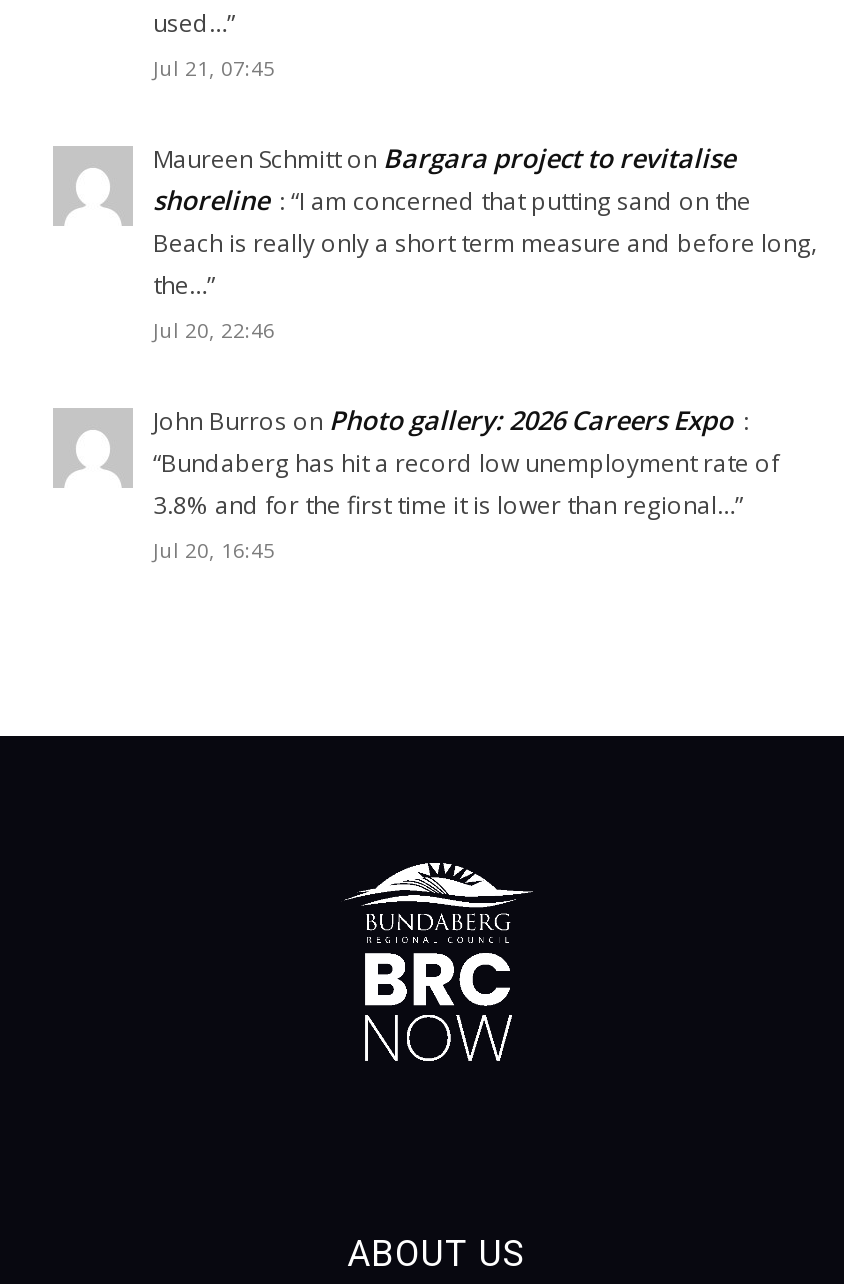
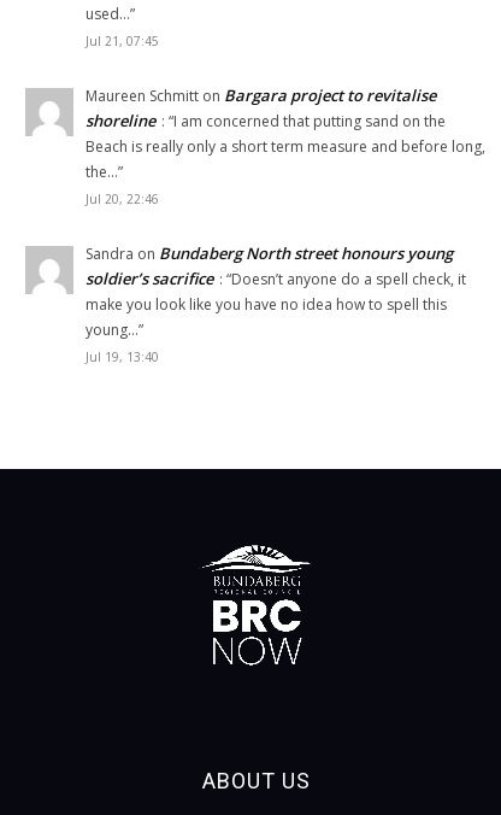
- John Burros on Photo gallery: 2026 Careers Expo :
- “Bundaberg has hit a record low unemployment rate of
- 3.8% and for the first time it is lower than regional…”
- Jul 20, 16:45
+ Sandra on Bundaberg North street honours young
+ soldier’s sacrifice : “Doesn’t anyone do a spell check, it
+ make you look like you have no idea how to spell this
+ young…”
+ Jul 19, 13:40
